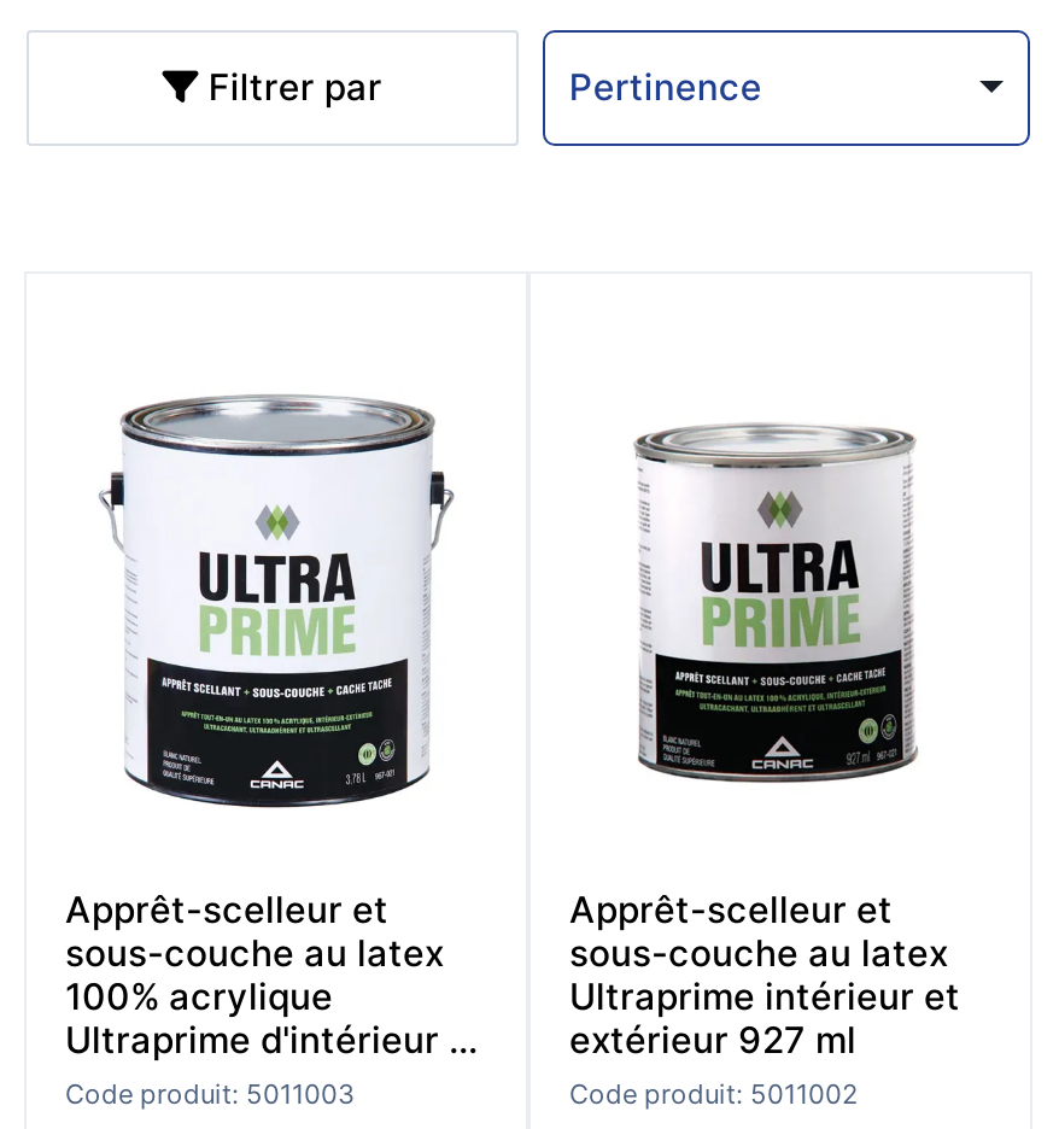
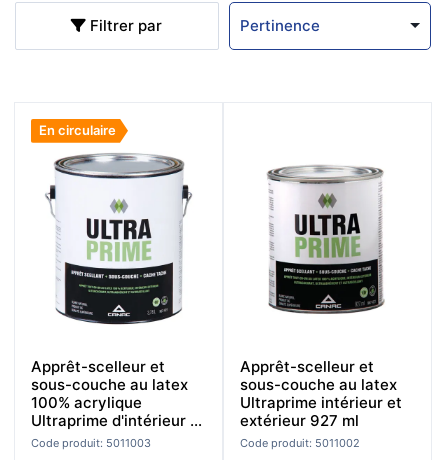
+ En circulaire
